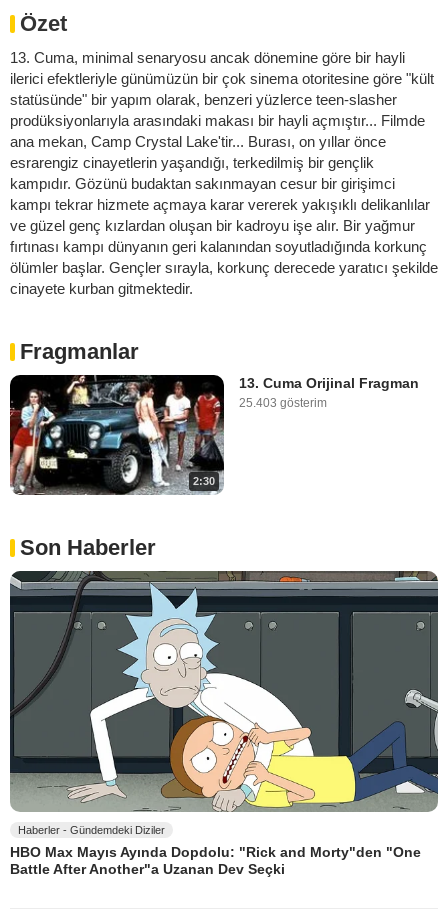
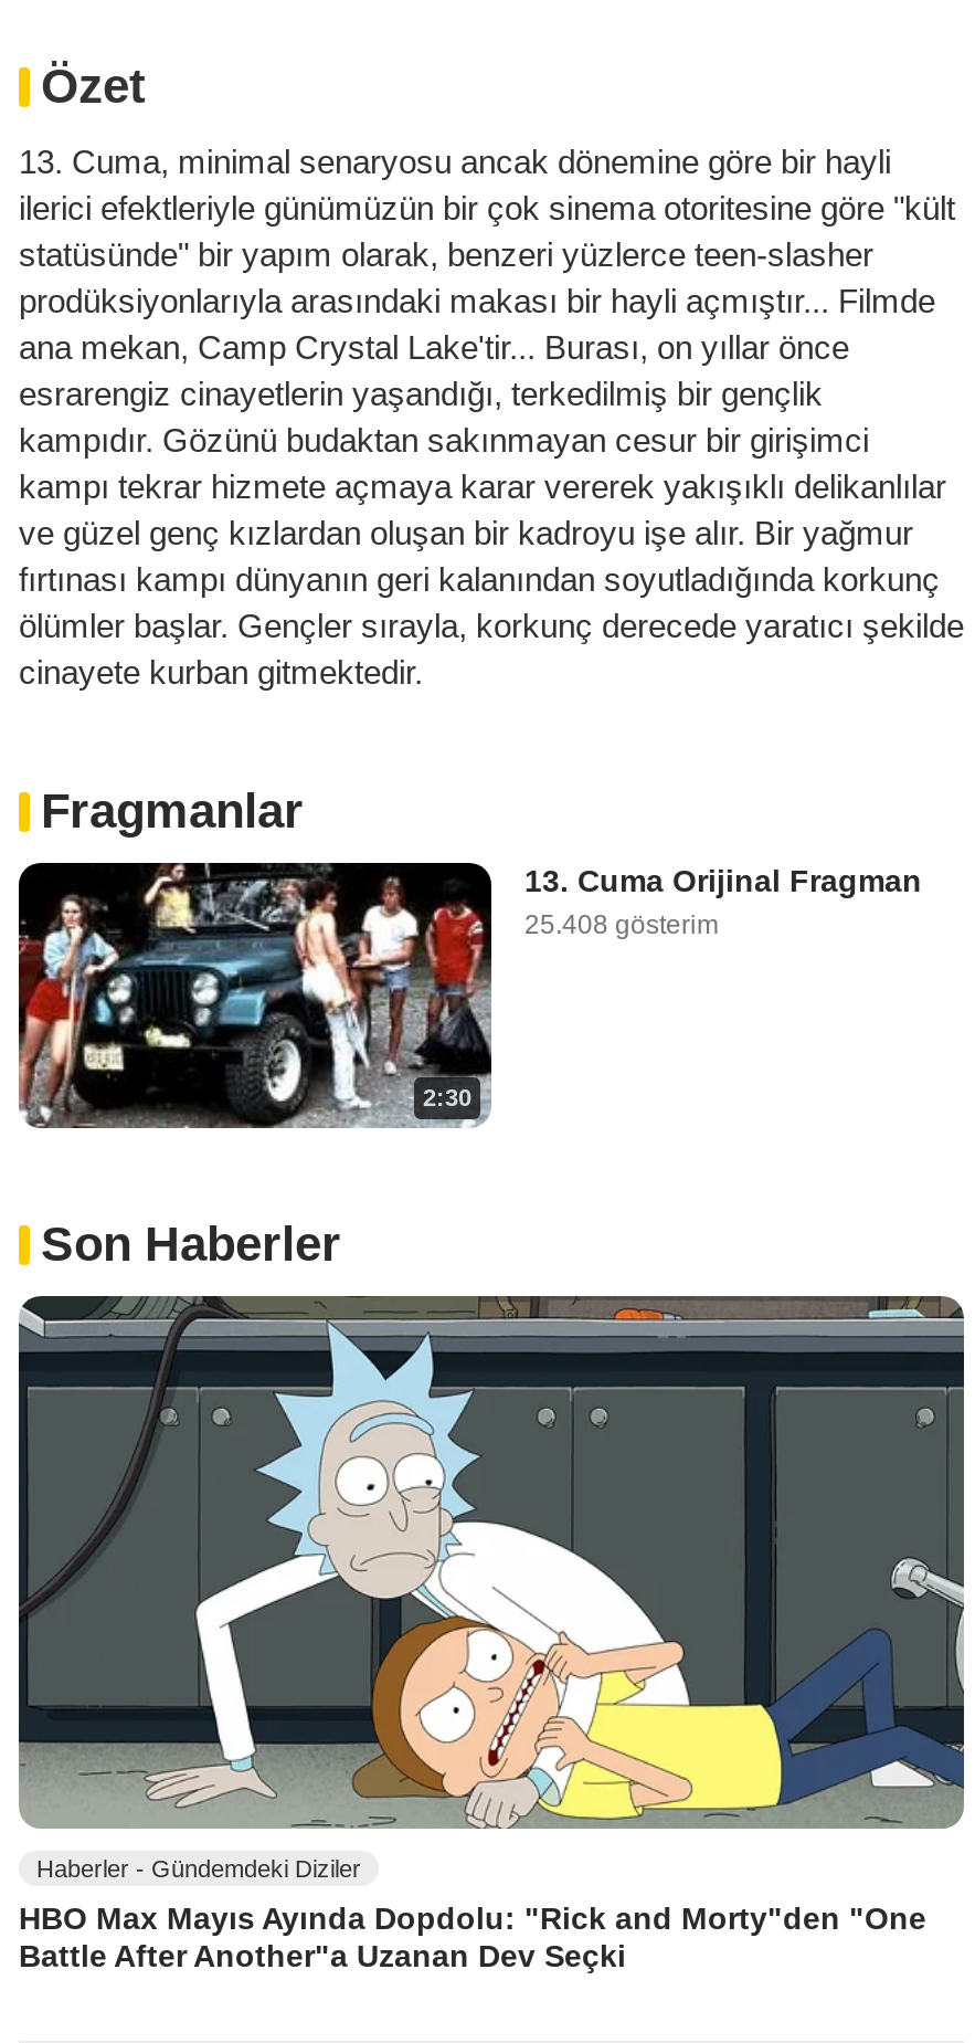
- 25.403 gösterim
+ 25.408 gösterim
